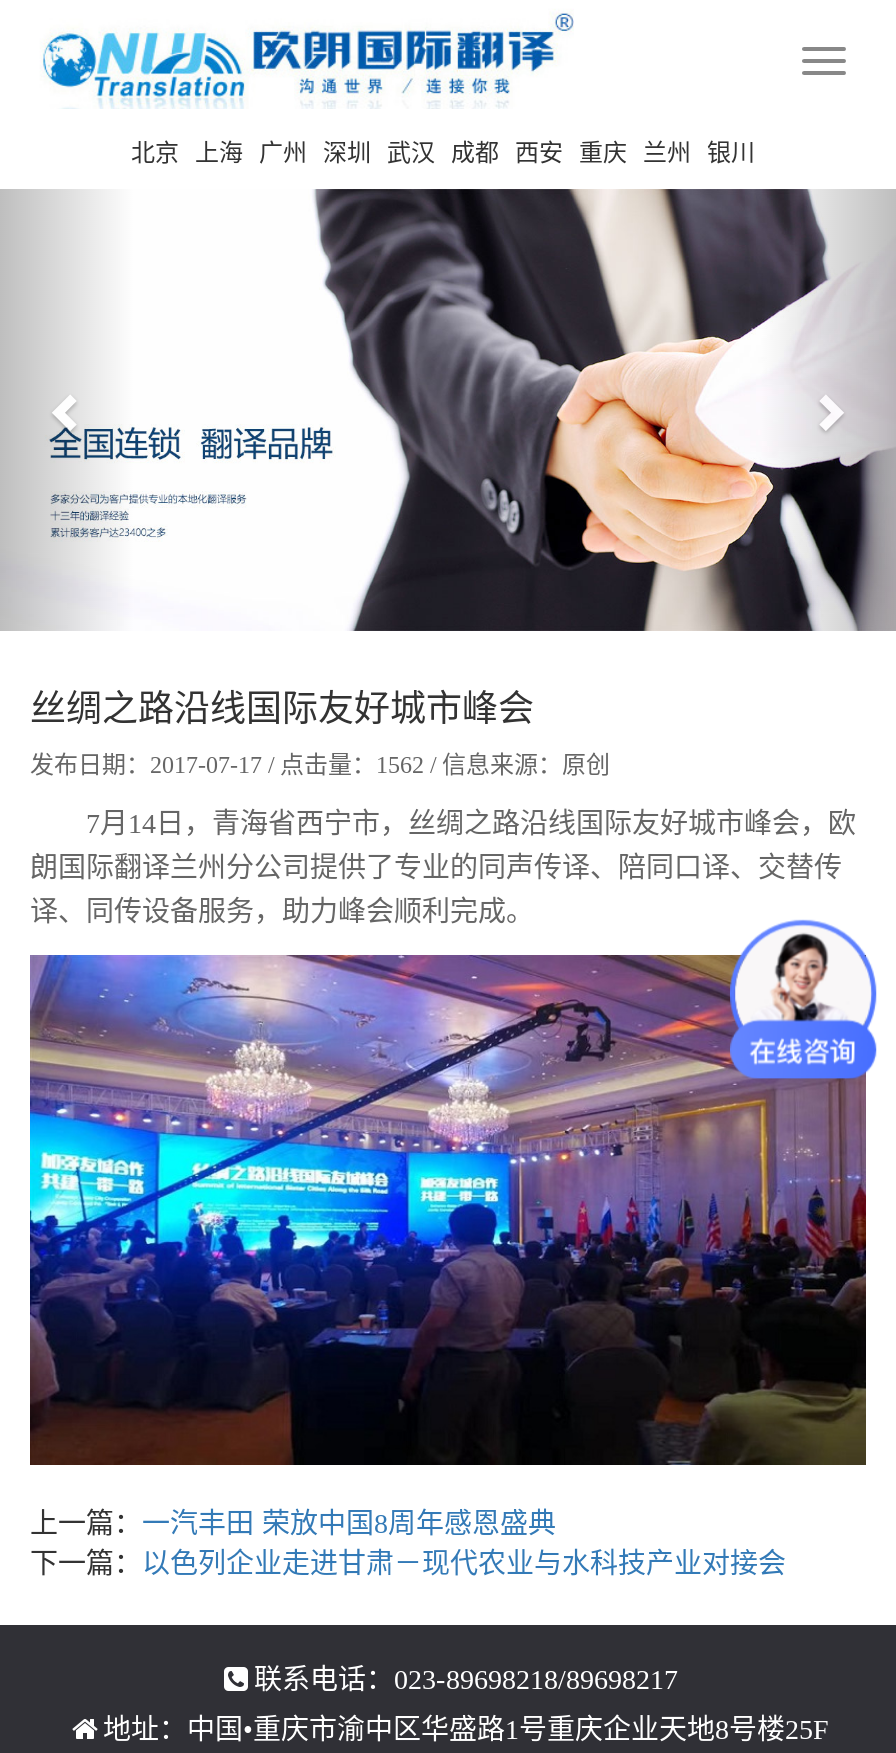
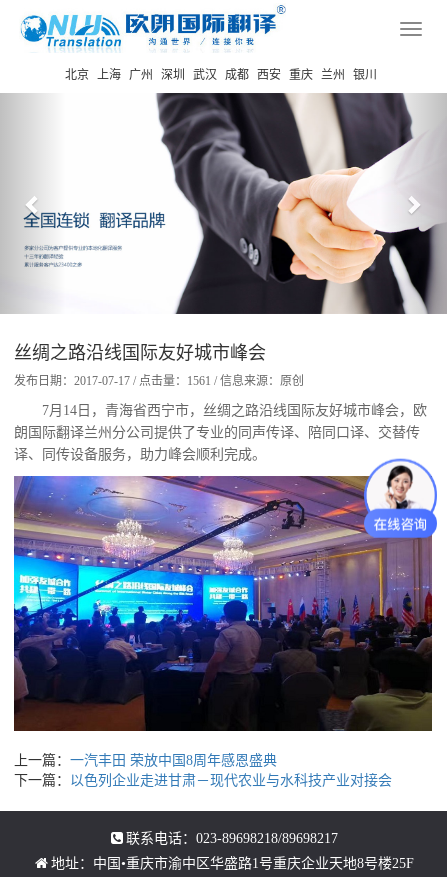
- 发布日期：2017-07-17 / 点击量：1562 / 信息来源：原创
+ 发布日期：2017-07-17 / 点击量：1561 / 信息来源：原创
